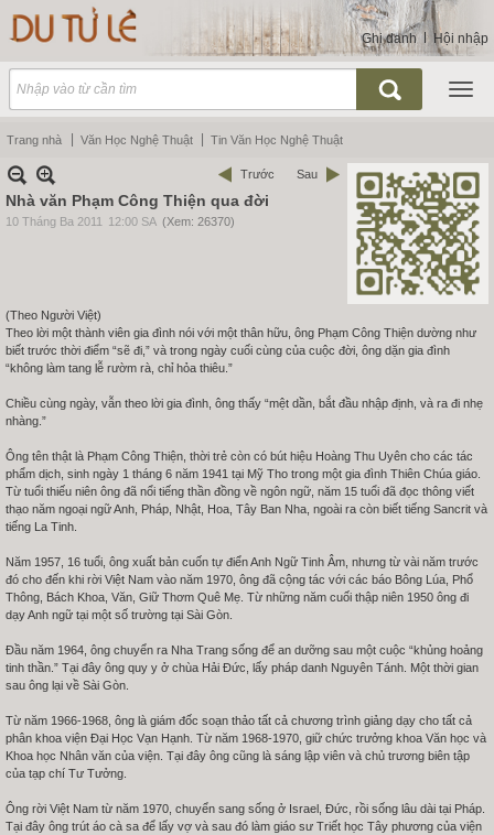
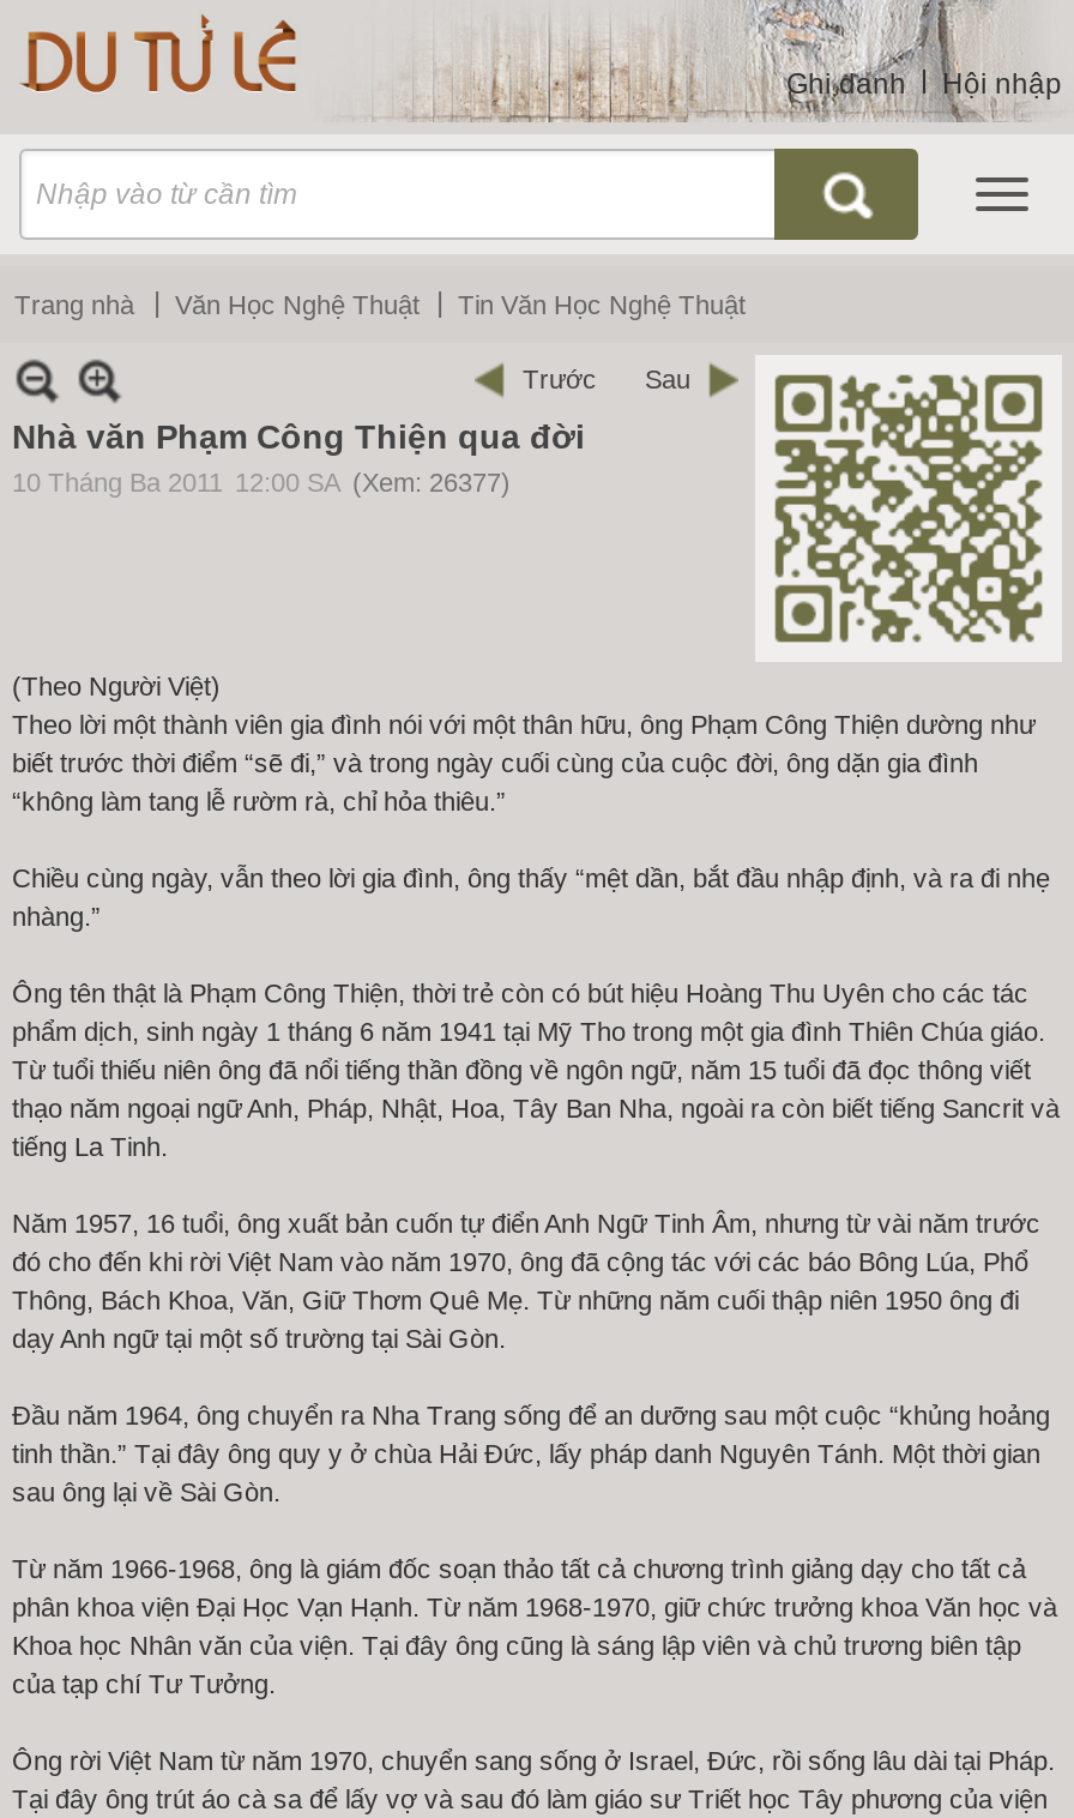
- 10 Tháng Ba 2011 12:00 SA (Xem: 26370)
+ 10 Tháng Ba 2011 12:00 SA (Xem: 26377)
